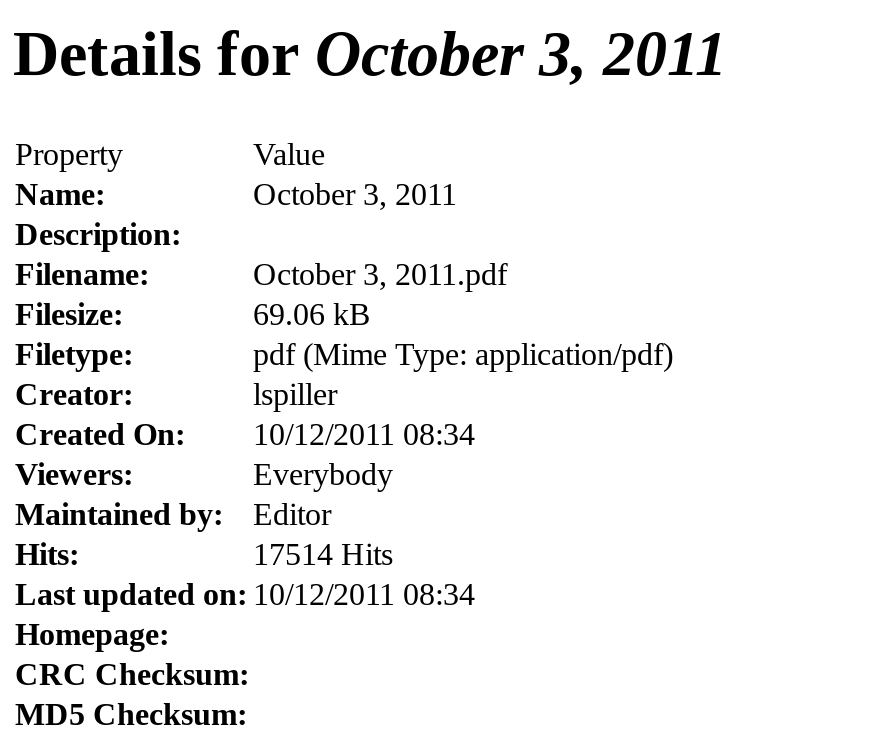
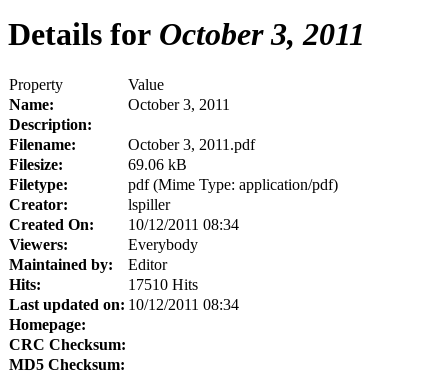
- 17514 Hits
+ 17510 Hits
